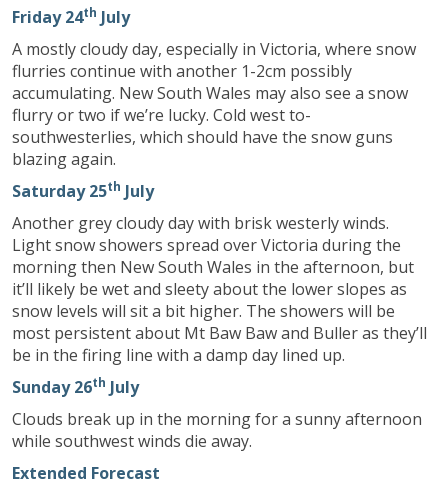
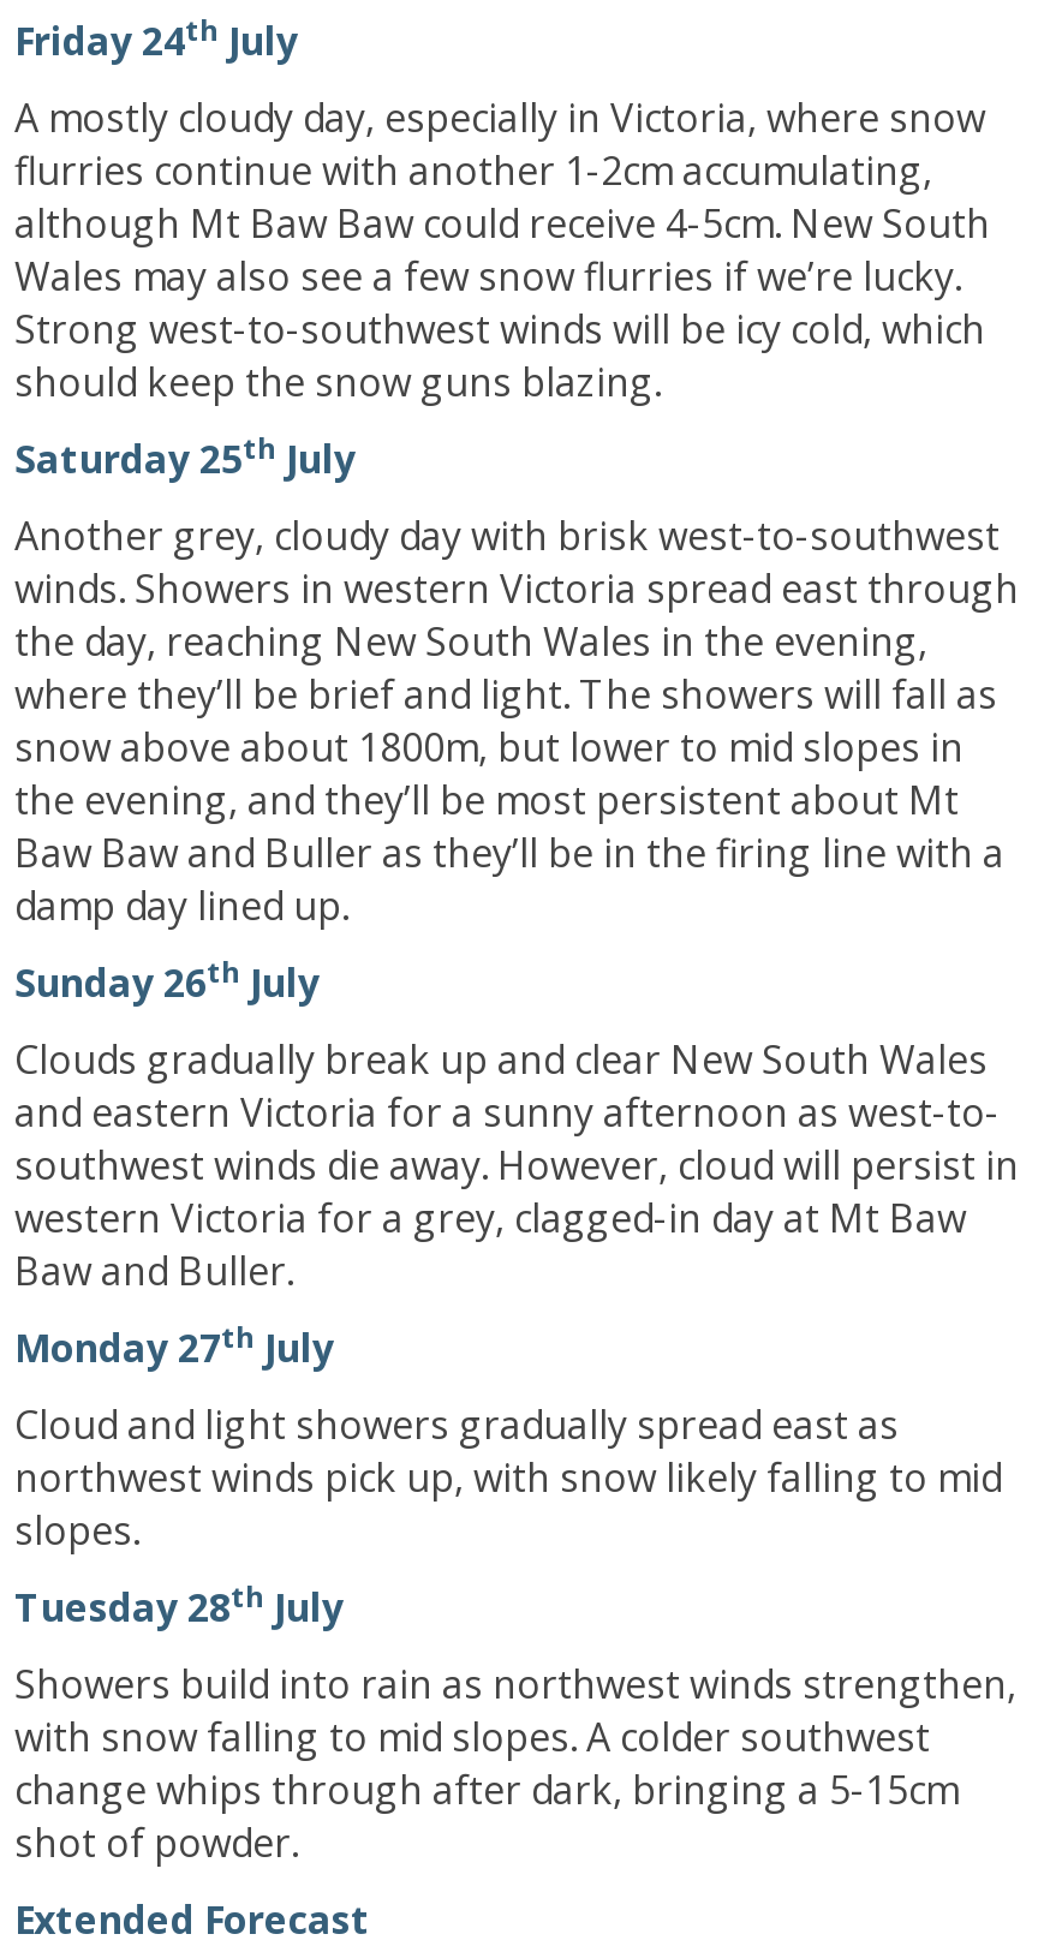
- flurries continue with another 1-2cm possibly
- accumulating. New South Wales may also see a snow
- flurry or two if we’re lucky. Cold west to-
- southwesterlies, which should have the snow guns
- blazing again.
+ flurries continue with another 1-2cm accumulating,
+ although Mt Baw Baw could receive 4-5cm. New South
+ Wales may also see a few snow flurries if we’re lucky.
+ Strong west-to-southwest winds will be icy cold, which
+ should keep the snow guns blazing.

- Another grey cloudy day with brisk westerly winds.
- Light snow showers spread over Victoria during the
- morning then New South Wales in the afternoon, but
- it’ll likely be wet and sleety about the lower slopes as
- snow levels will sit a bit higher. The showers will be
- most persistent about Mt Baw Baw and Buller as they’ll
- be in the firing line with a damp day lined up.
+ Another grey, cloudy day with brisk west-to-southwest
+ winds. Showers in western Victoria spread east through
+ the day, reaching New South Wales in the evening,
+ where they’ll be brief and light. The showers will fall as
+ snow above about 1800m, but lower to mid slopes in
+ the evening, and they’ll be most persistent about Mt
+ Baw Baw and Buller as they’ll be in the firing line with a
+ damp day lined up.

- Clouds break up in the morning for a sunny afternoon
- while southwest winds die away.
+ Clouds gradually break up and clear New South Wales
+ and eastern Victoria for a sunny afternoon as west-to-
+ southwest winds die away. However, cloud will persist in
+ western Victoria for a grey, clagged-in day at Mt Baw
+ Baw and Buller.
+ Monday 27th July
+ Cloud and light showers gradually spread east as
+ northwest winds pick up, with snow likely falling to mid
+ slopes.
+ Tuesday 28th July
+ Showers build into rain as northwest winds strengthen,
+ with snow falling to mid slopes. A colder southwest
+ change whips through after dark, bringing a 5-15cm
+ shot of powder.
